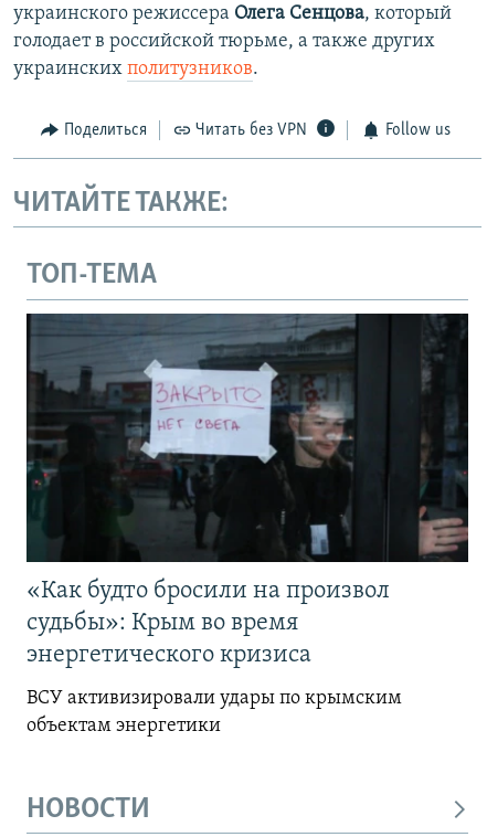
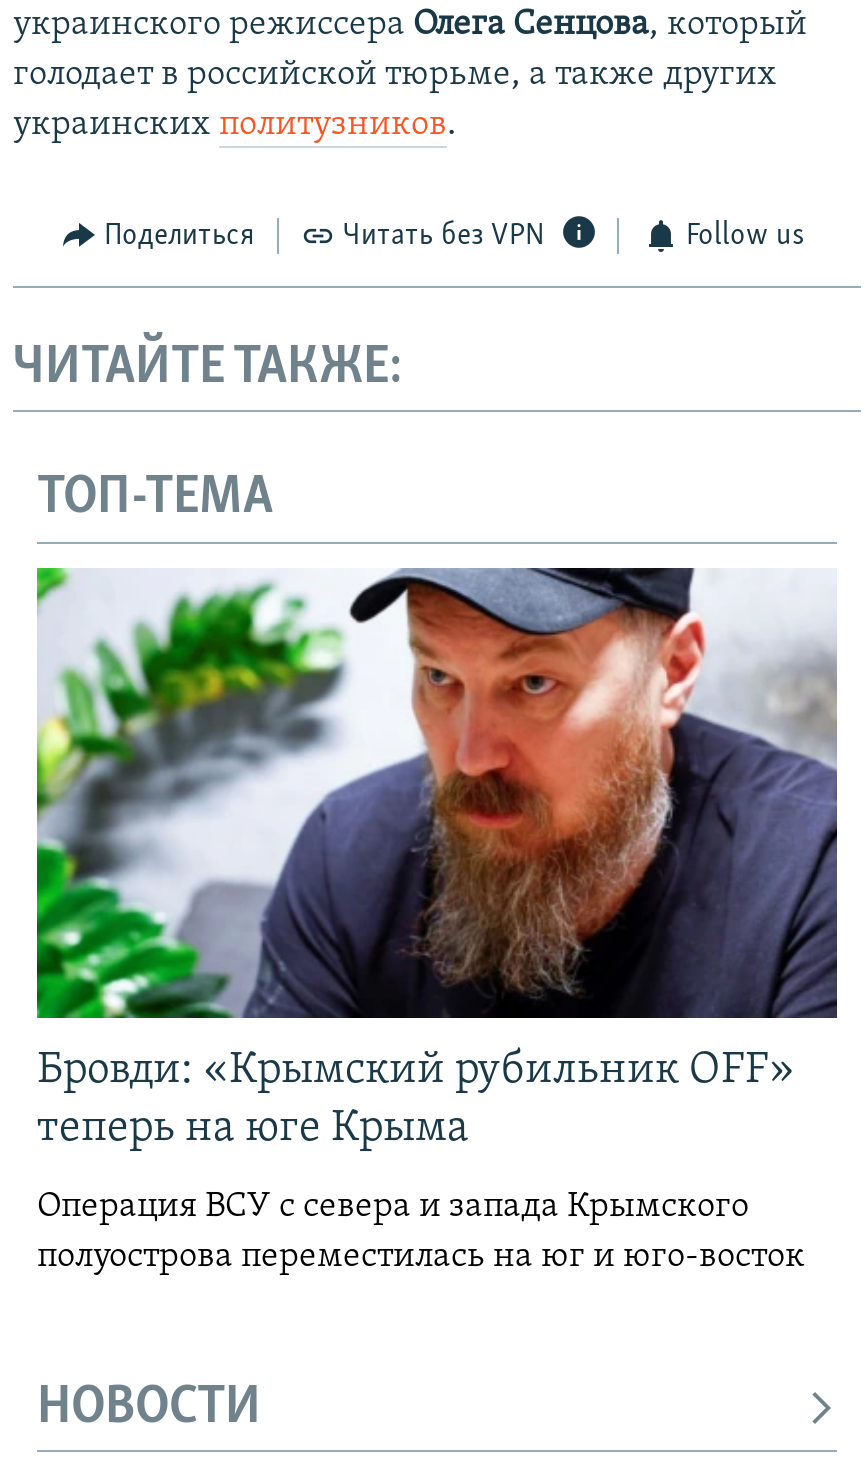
- [image]
- «Как будто бросили на произвол
- судьбы»: Крым во время
- энергетического кризиса
+ [image]
+ Бровди: «Крымский рубильник OFF»
+ теперь на юге Крыма

- ВСУ активизировали удары по крымским
- объектам энергетики
+ Операция ВСУ с севера и запада Крымского
+ полуострова переместилась на юг и юго-восток
